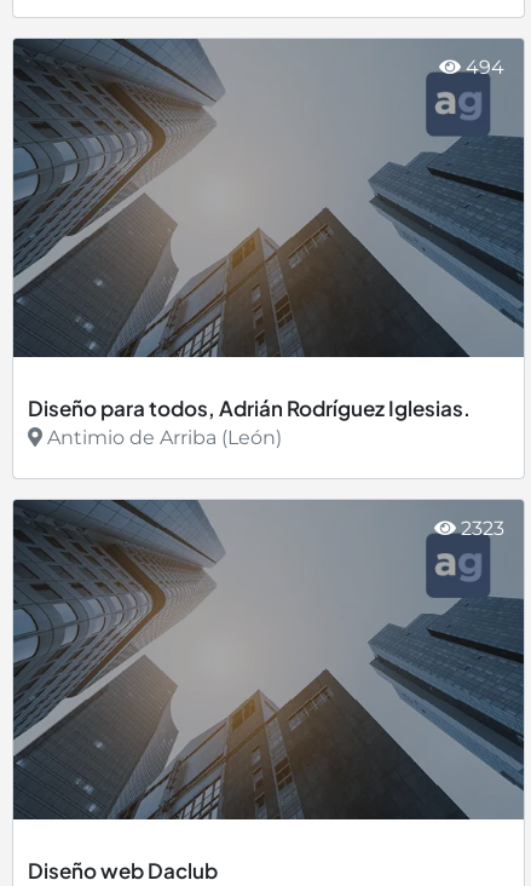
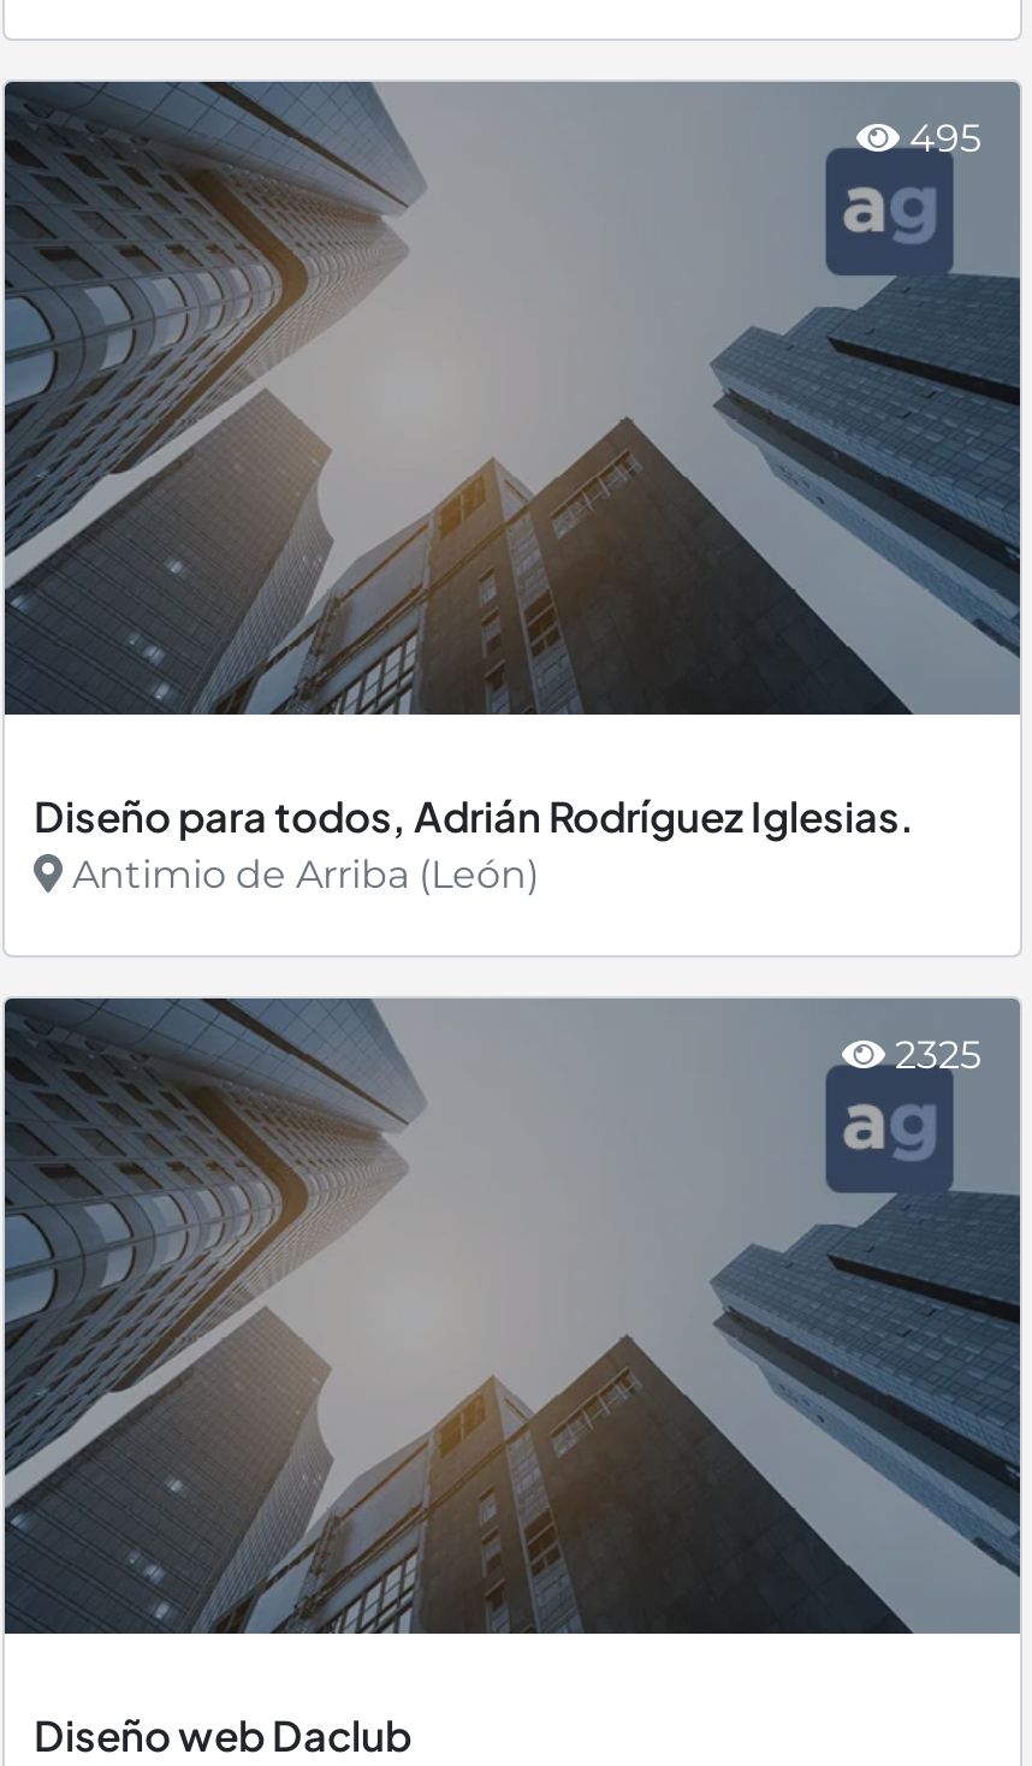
- 494
+ 495

- 2323
+ 2325
